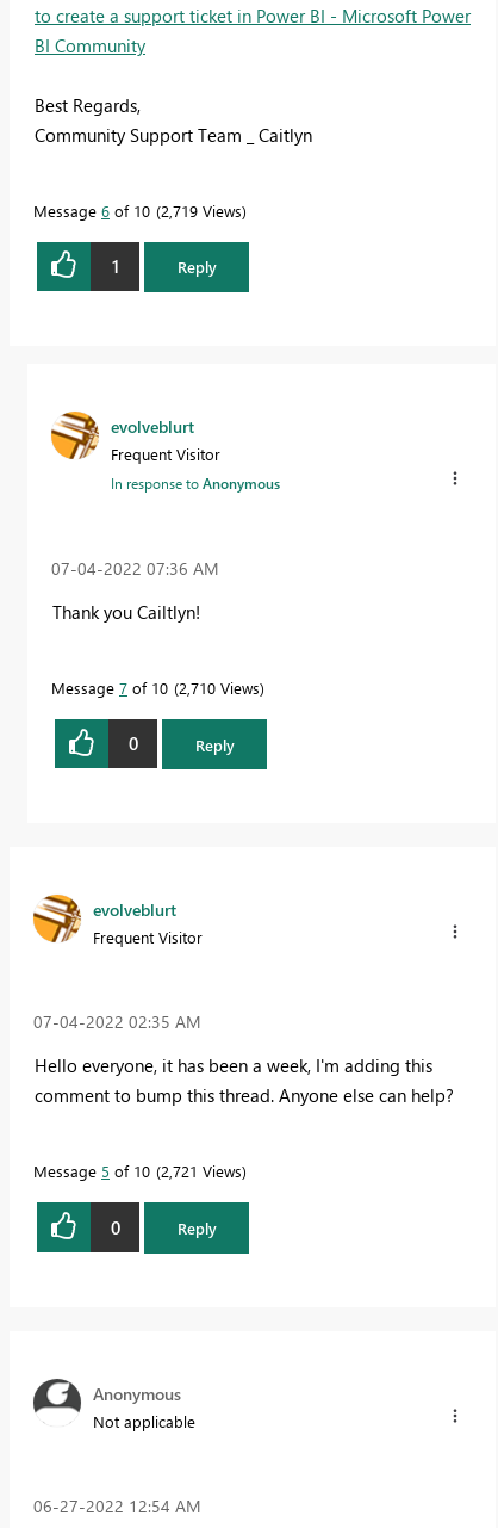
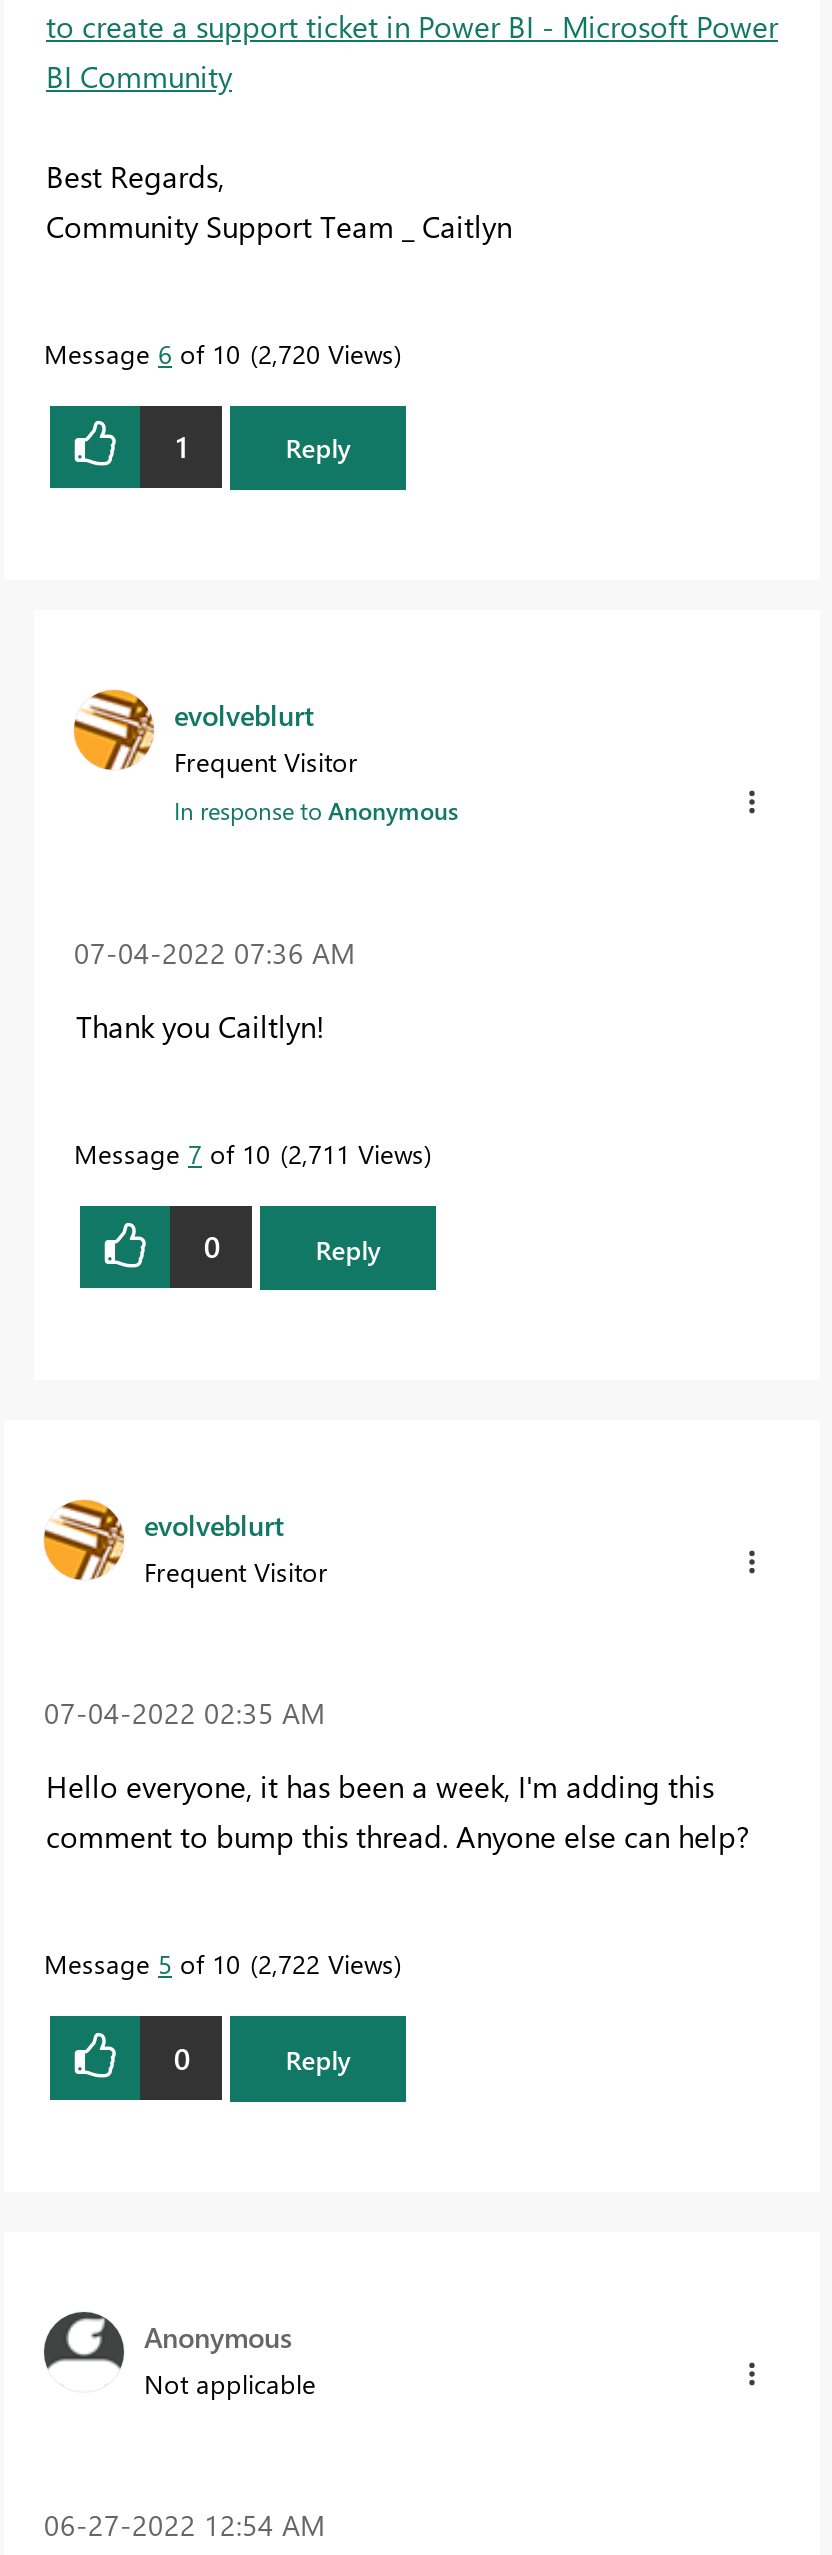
- Message 6 of 10 2,719 Views
+ Message 6 of 10 2,720 Views

- Message 7 of 10 2,710 Views
+ Message 7 of 10 2,711 Views

- Message 5 of 10 2,721 Views
+ Message 5 of 10 2,722 Views
